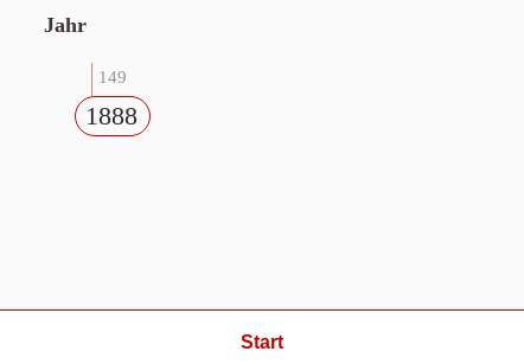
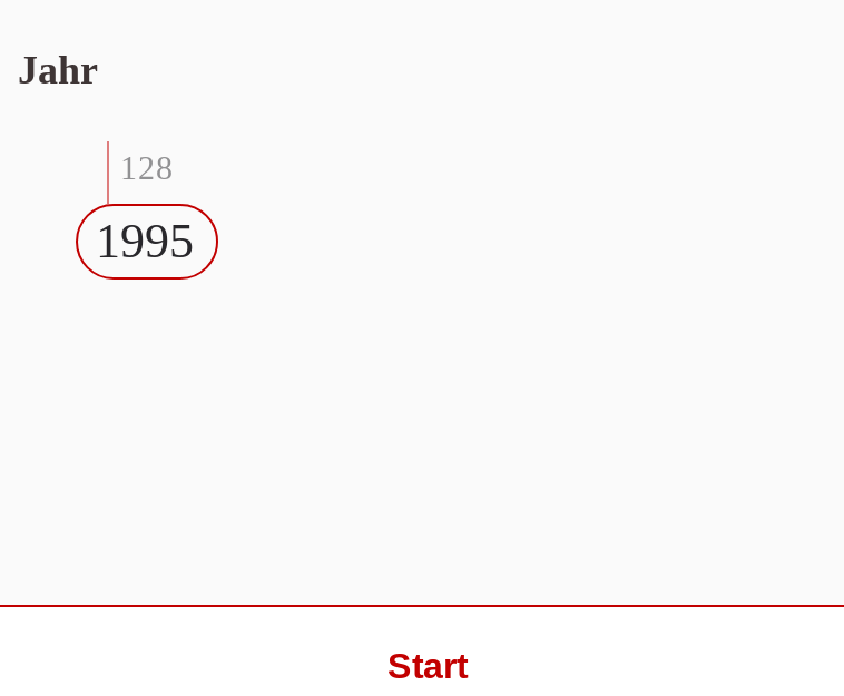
- 149
+ 128

- 1888
+ 1995
